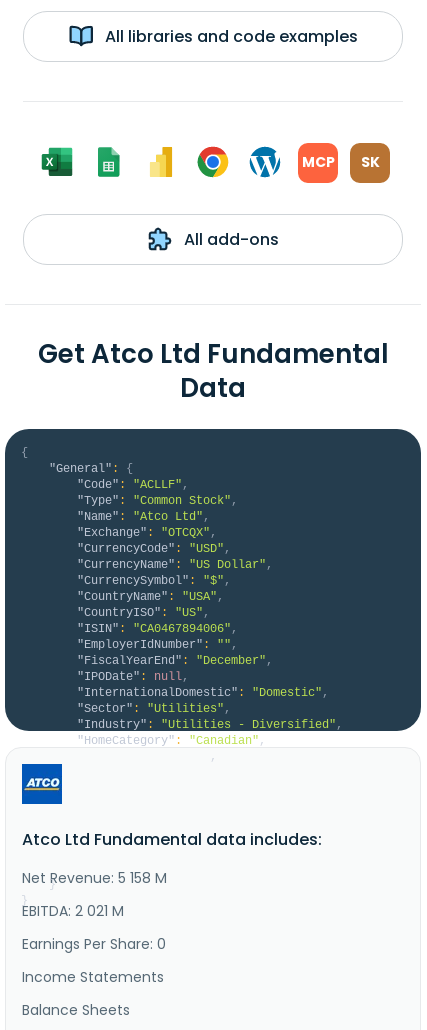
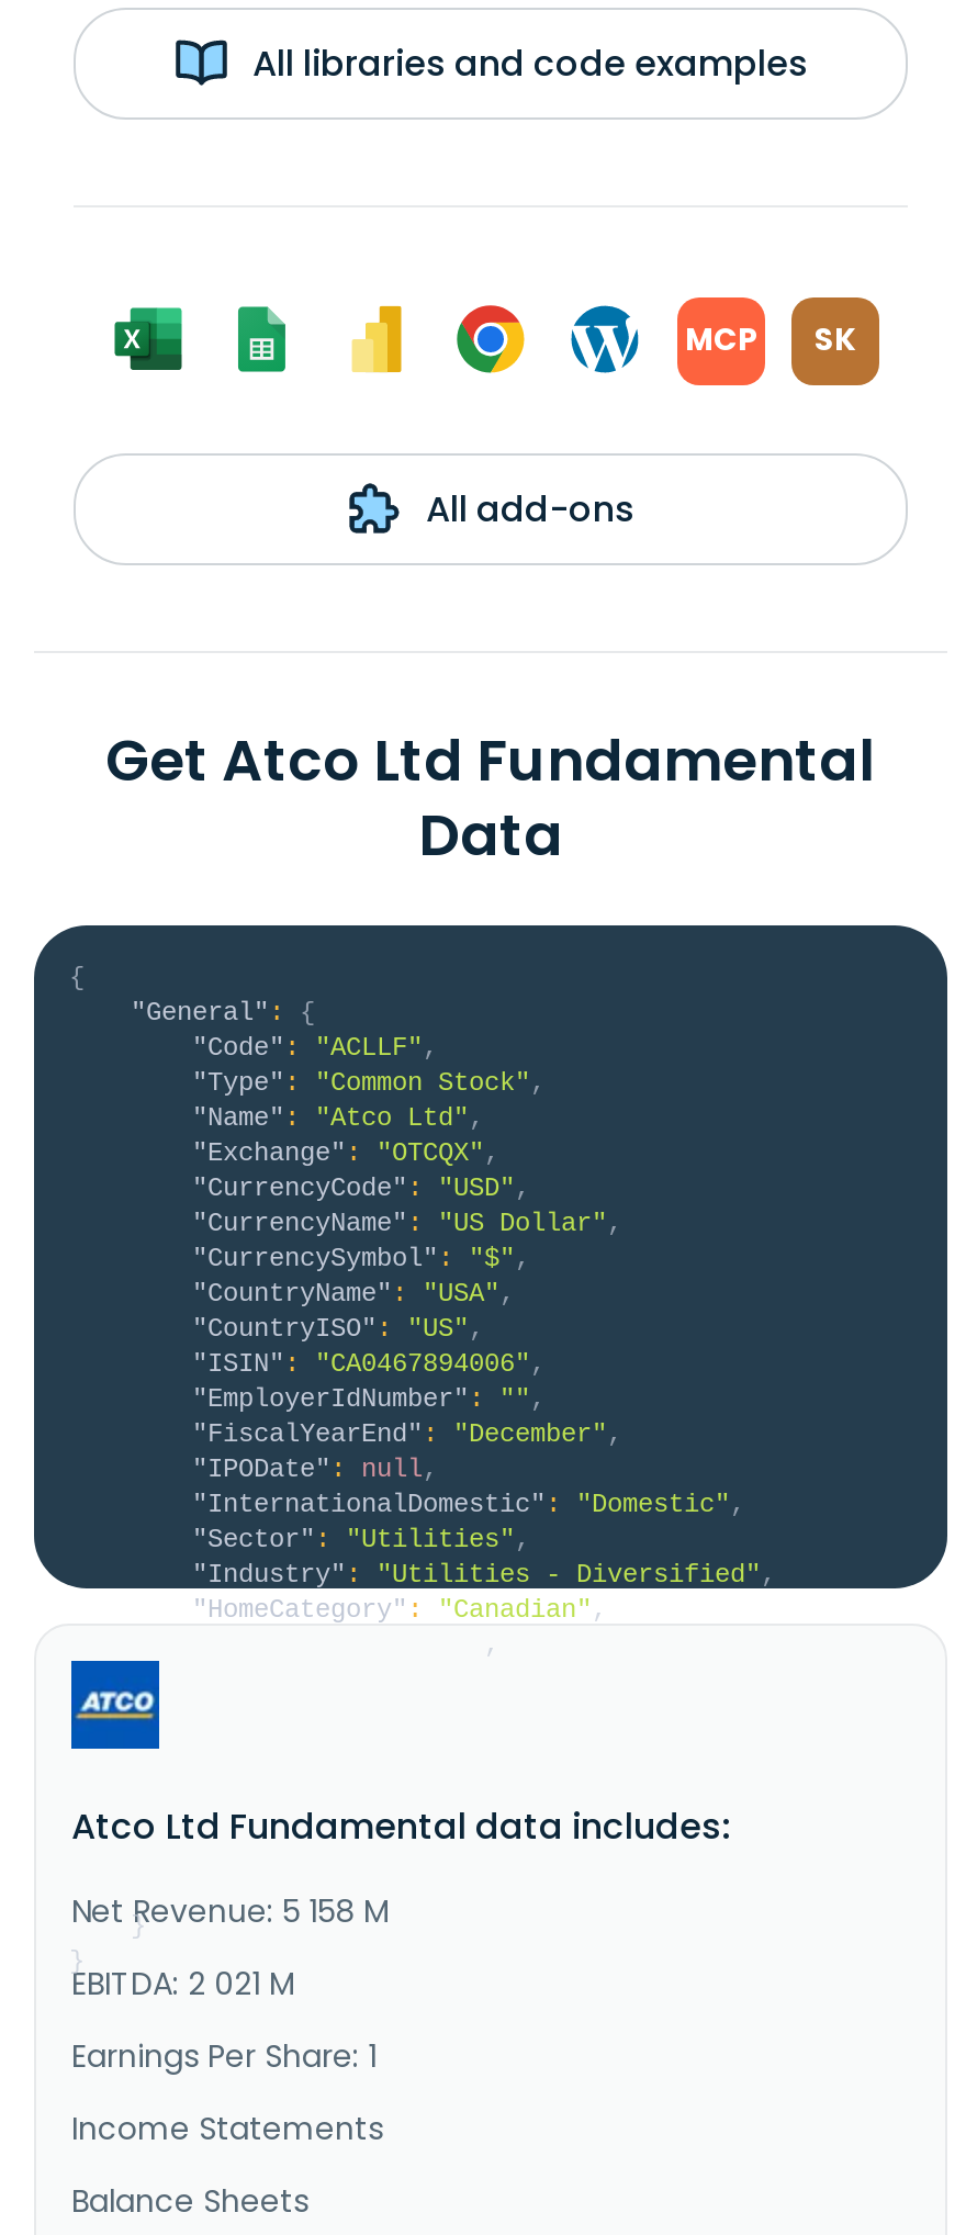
- Earnings Per Share: 0
+ Earnings Per Share: 1
